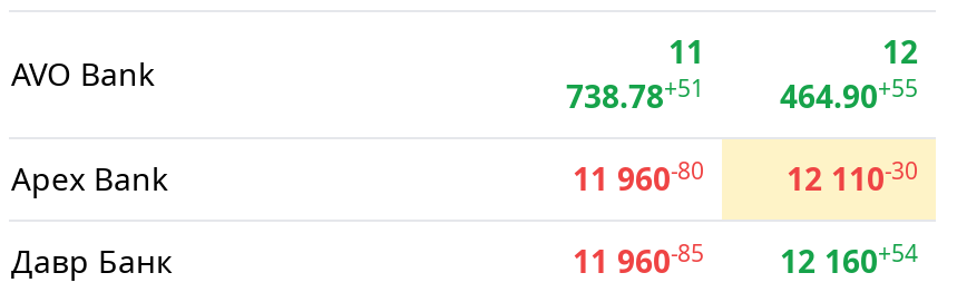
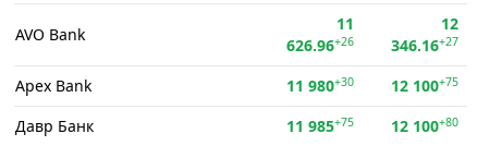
- 738.78+51
+ 626.96+26

- 464.90+55
+ 346.16+27

- 11 960-80
+ 11 980+30

- 12 110-30
+ 12 100+75

- 11 960-85
+ 11 985+75

- 12 160+54
+ 12 100+80
